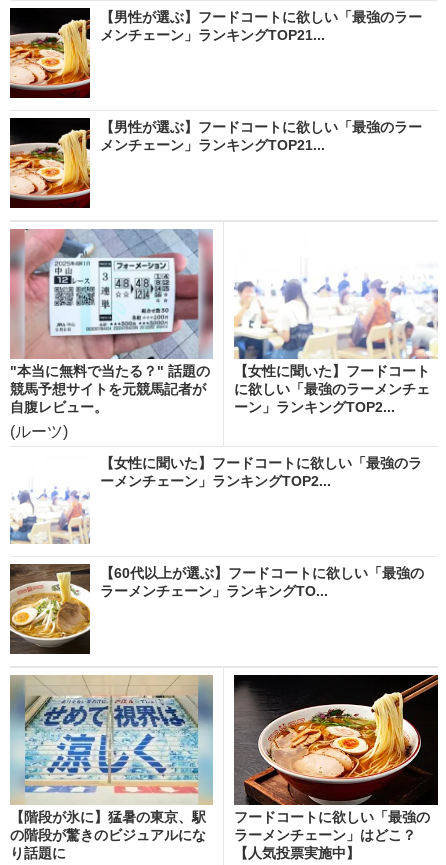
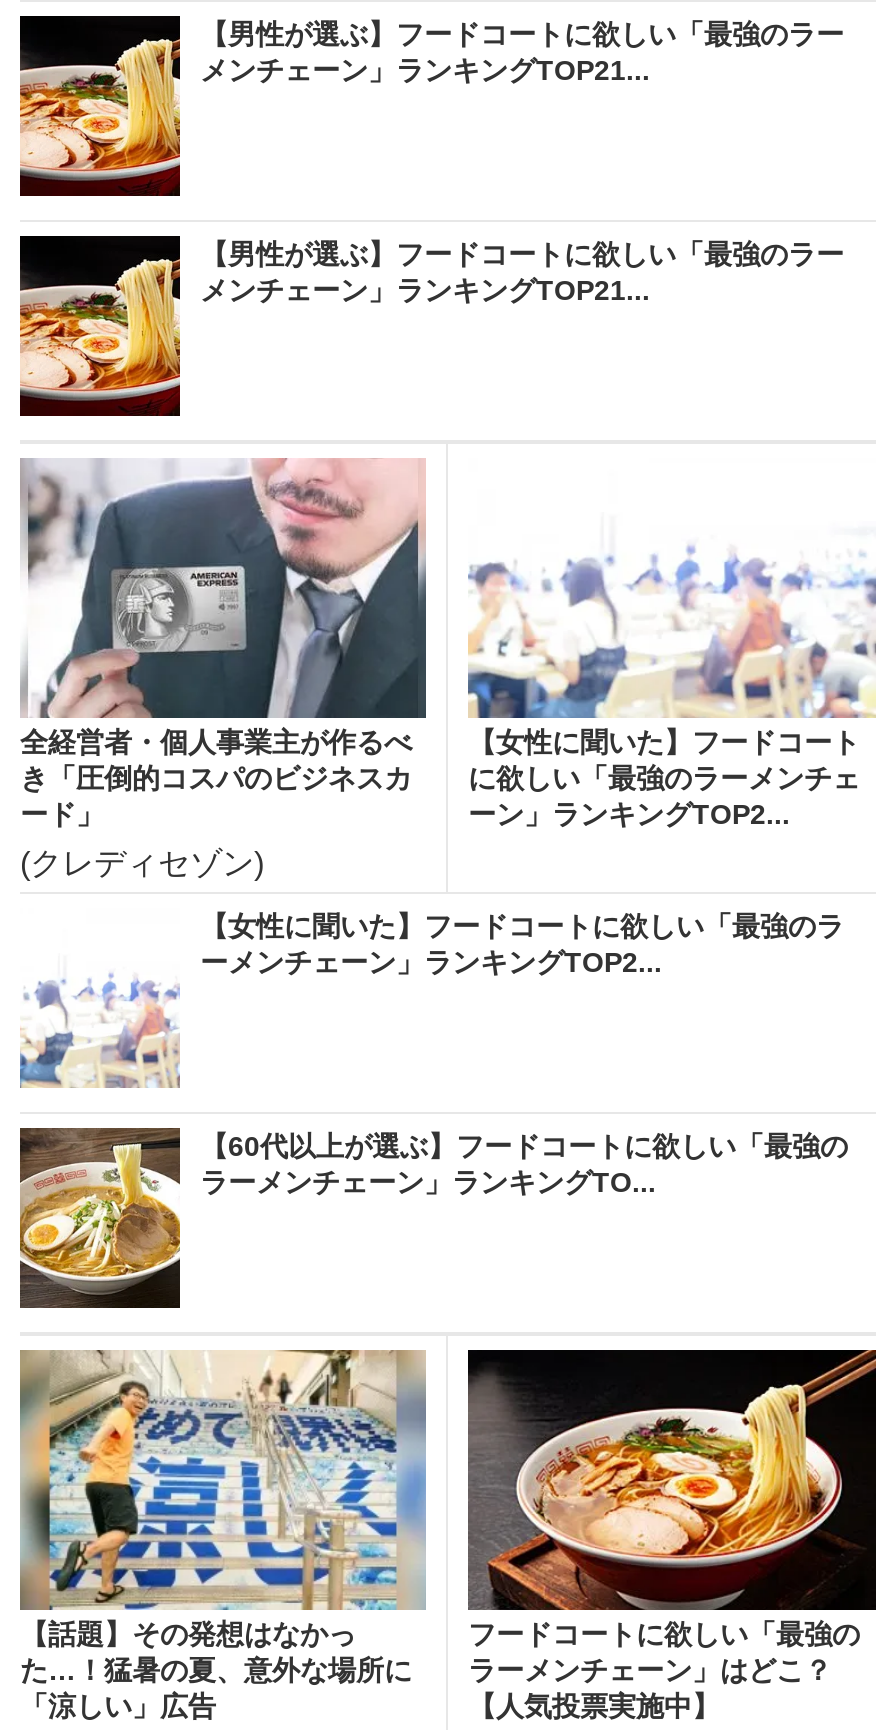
- [image]
- "本当に無料で当たる？" 話題の
- 競馬予想サイトを元競馬記者が
- 自腹レビュー。
+ [image]
+ 全経営者・個人事業主が作るべ
+ き「圧倒的コスパのビジネスカ
+ ード」

- (ルーツ)
+ (クレディセゾン)

- [image]
- 【階段が氷に】猛暑の東京、駅
- の階段が驚きのビジュアルにな
- り話題に
+ [image]
+ 【話題】その発想はなかっ
+ た…！猛暑の夏、意外な場所に
+ 「涼しい」広告
